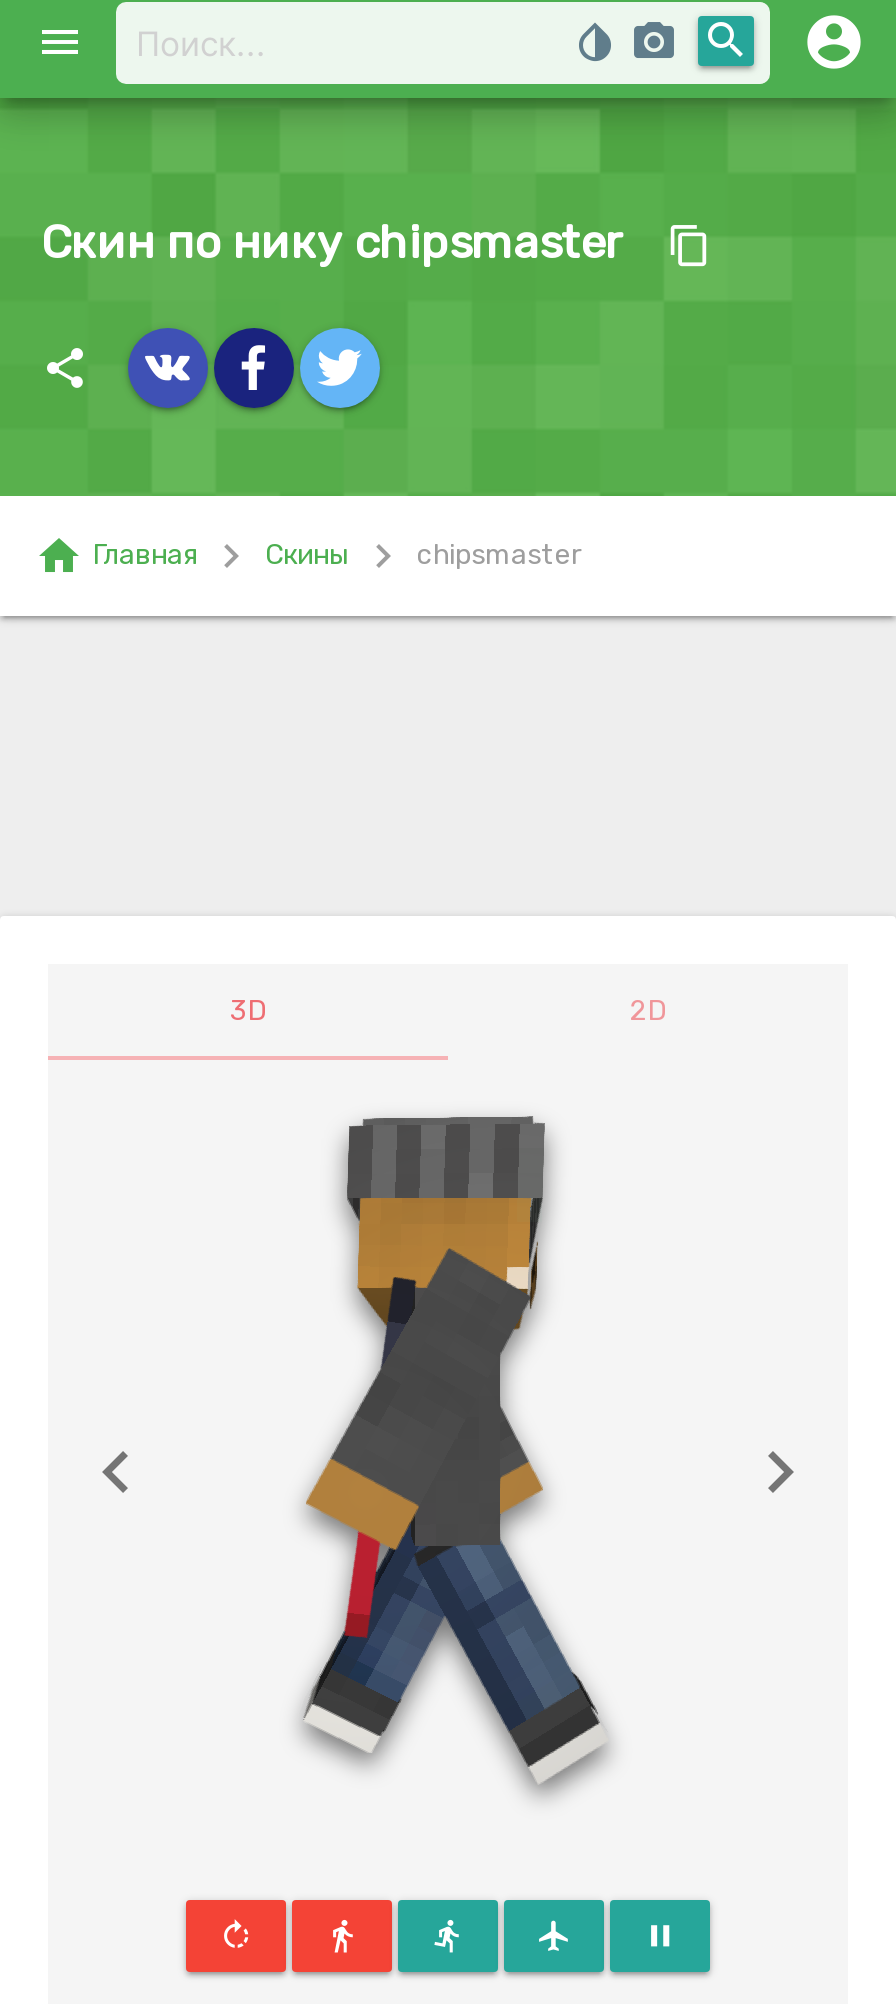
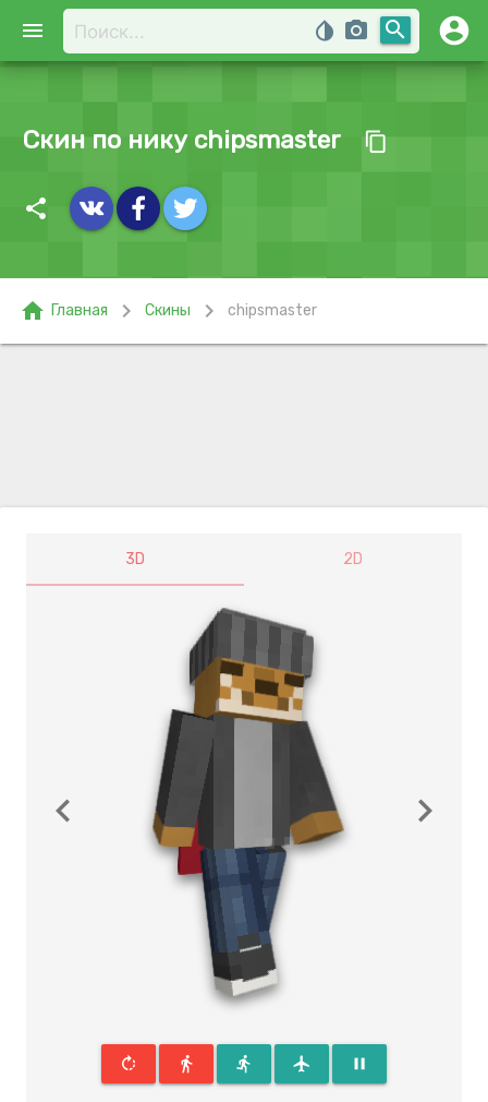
- [image]
+ [image]
